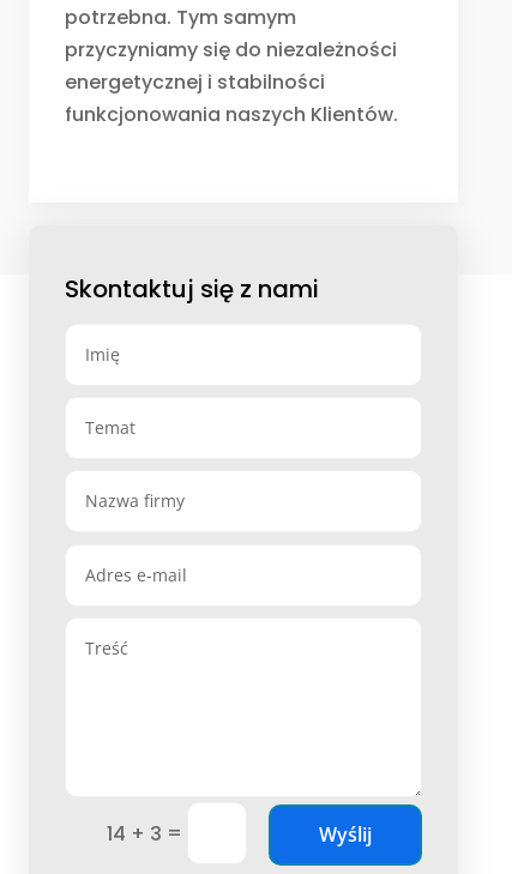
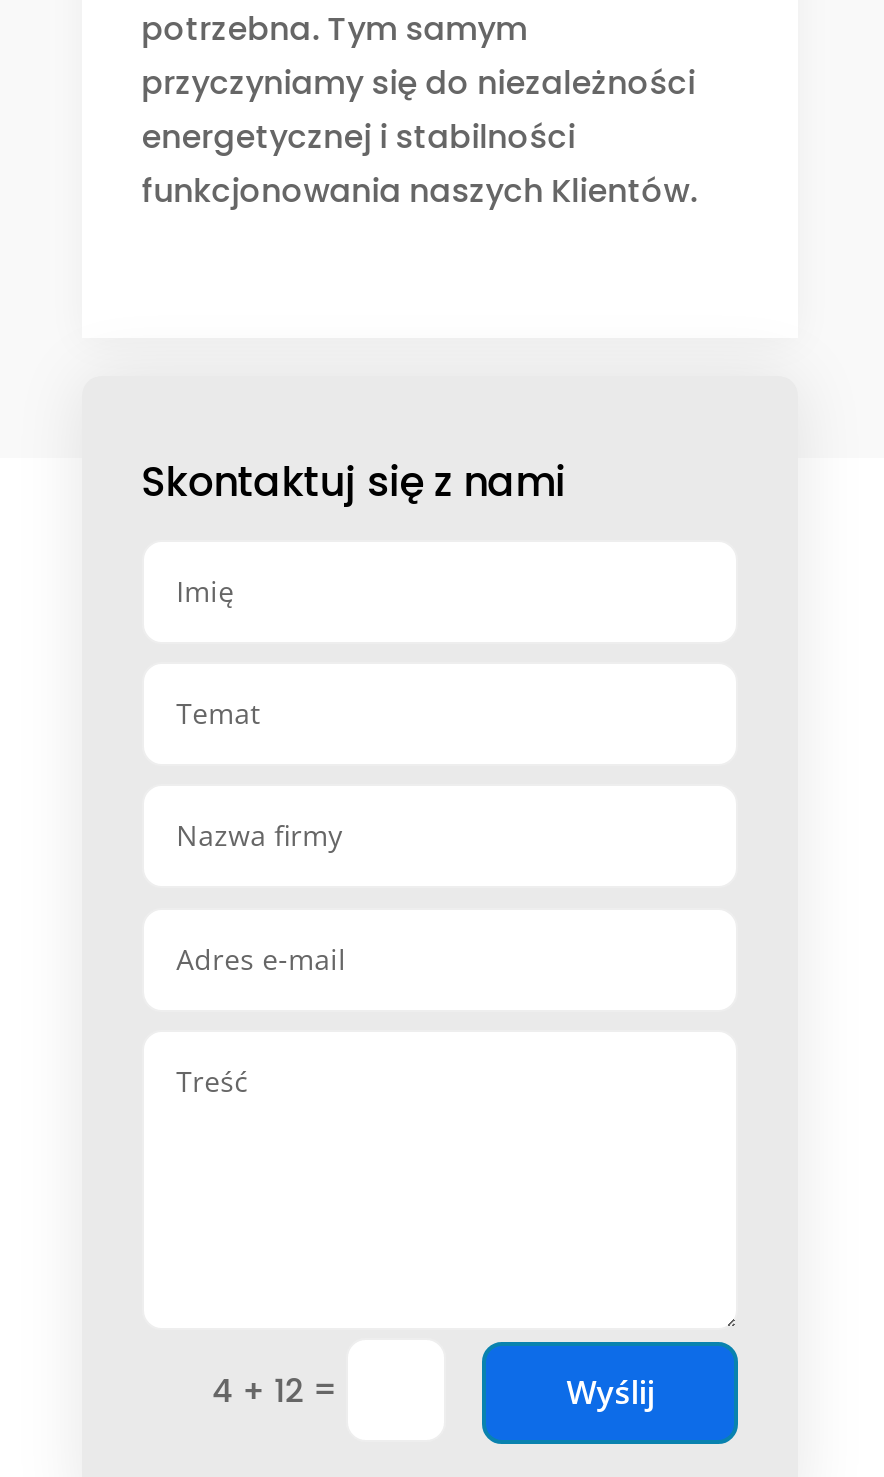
- 14 + 3 =
+ 4 + 12 =
